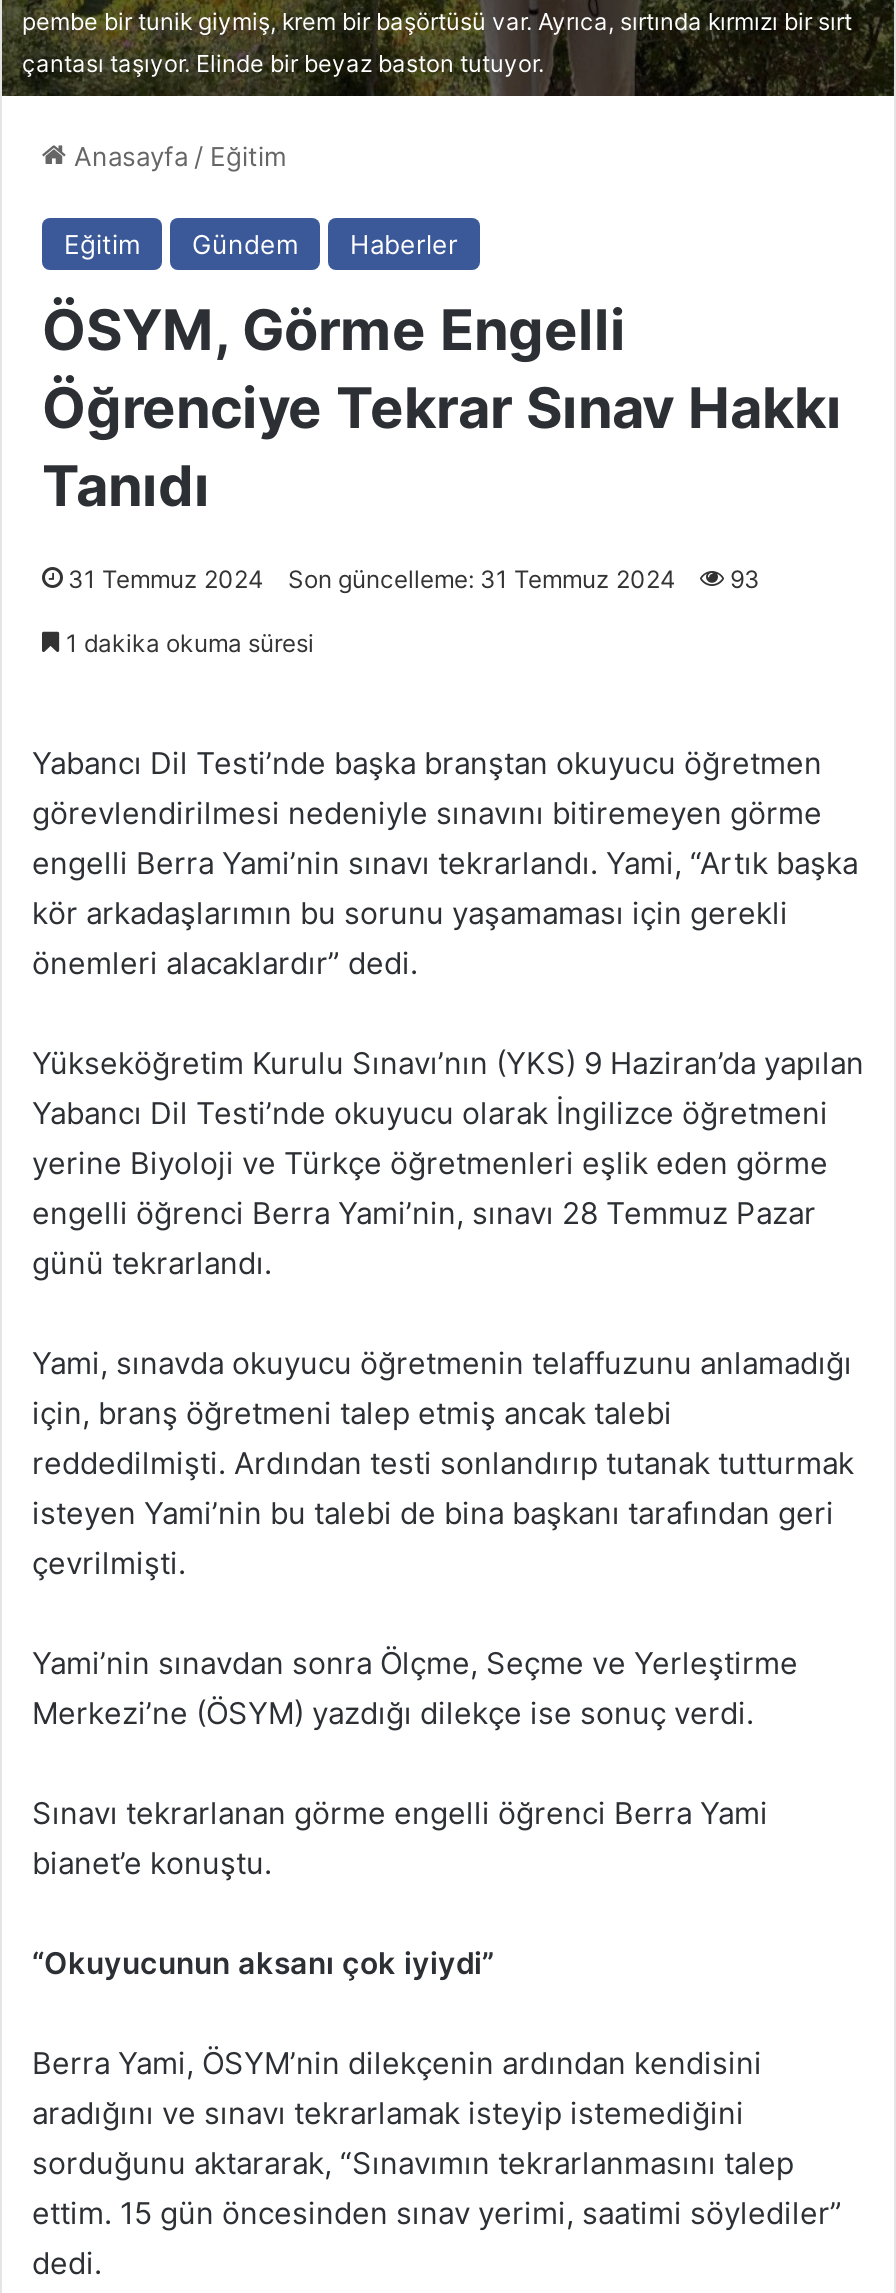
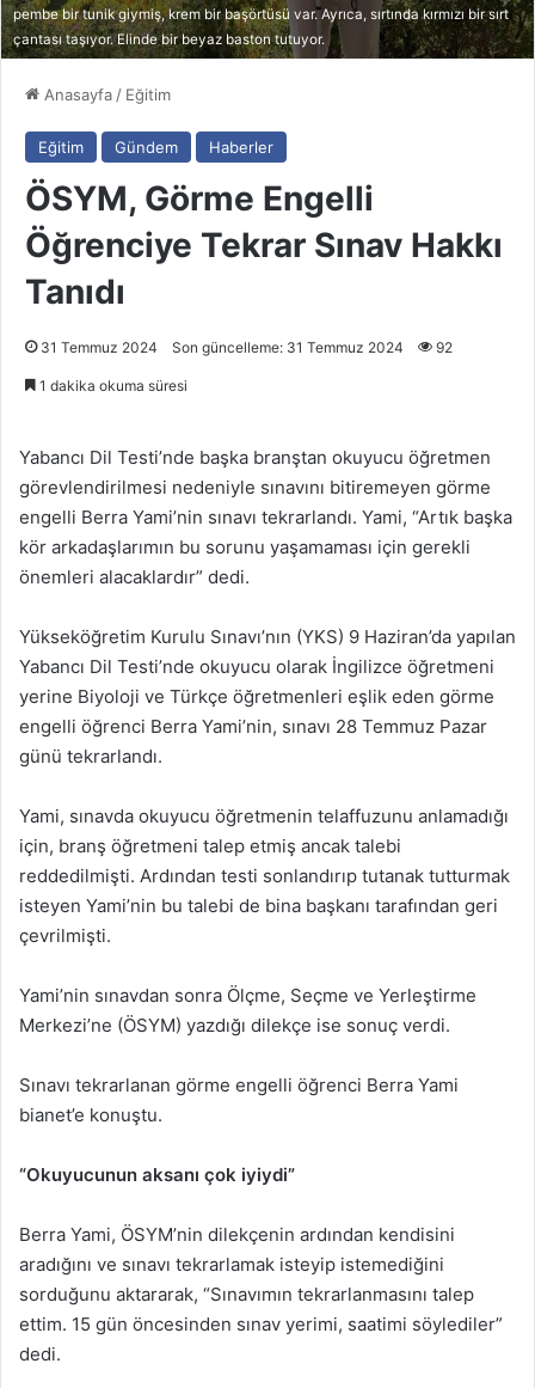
- 31 Temmuz 2024 Son güncelleme: 31 Temmuz 2024 93
+ 31 Temmuz 2024 Son güncelleme: 31 Temmuz 2024 92
